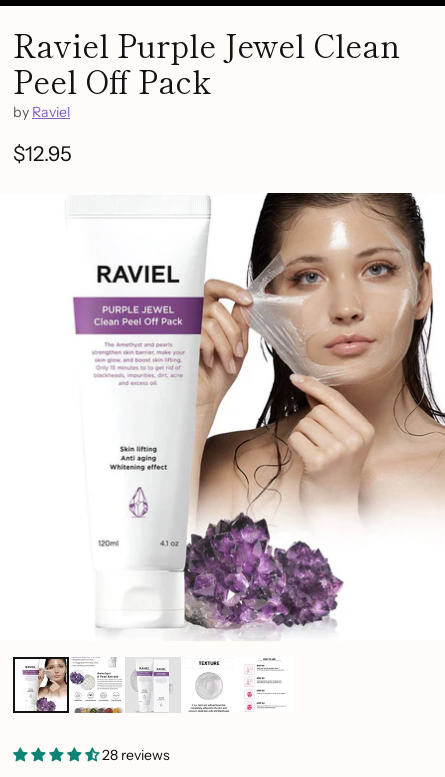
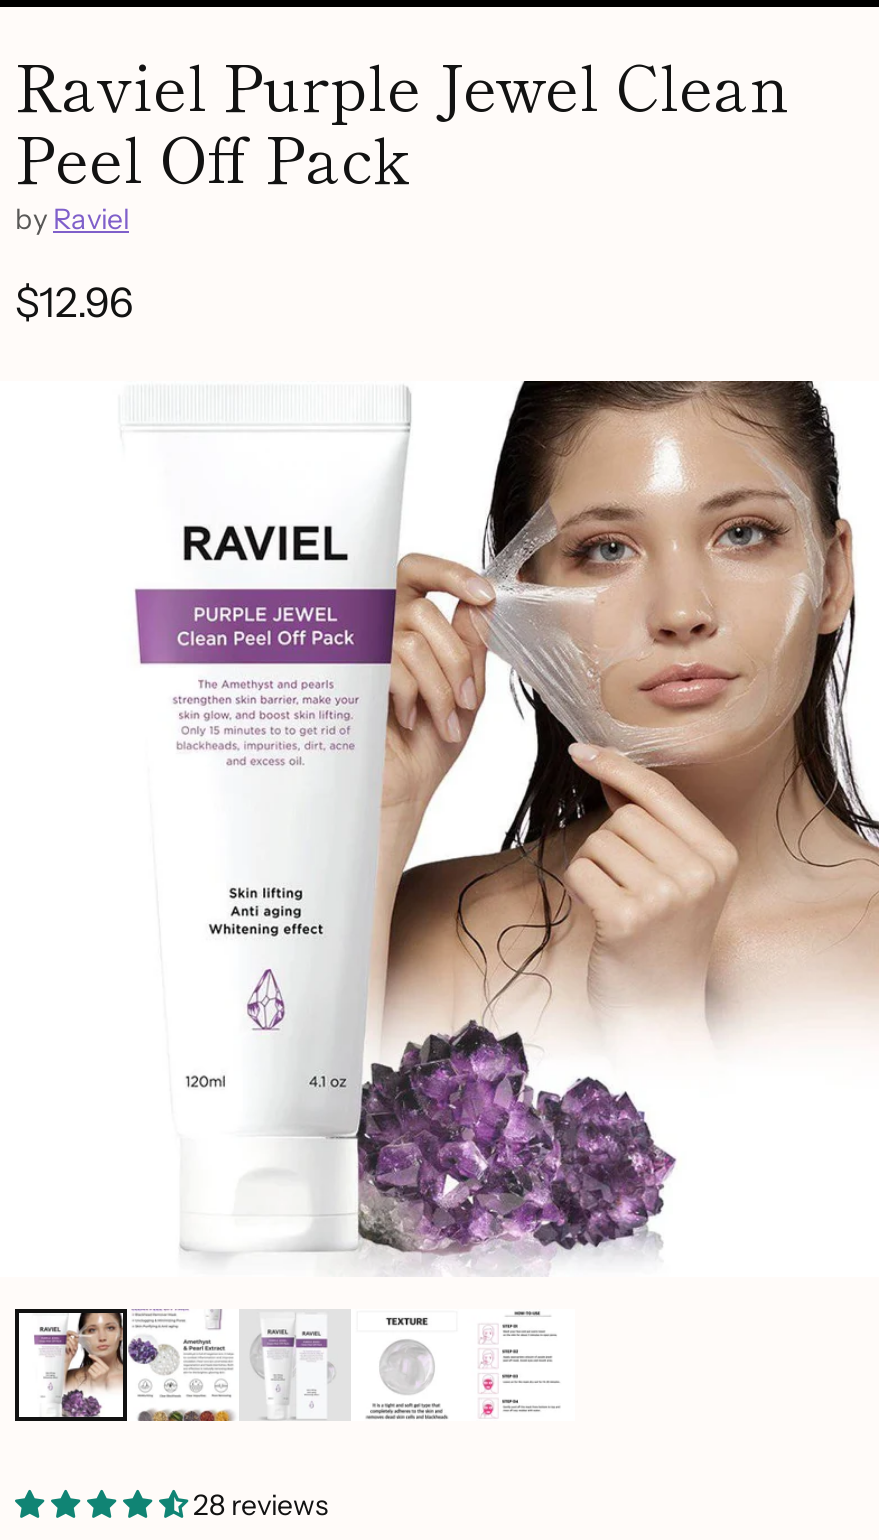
- $12.95
+ $12.96
